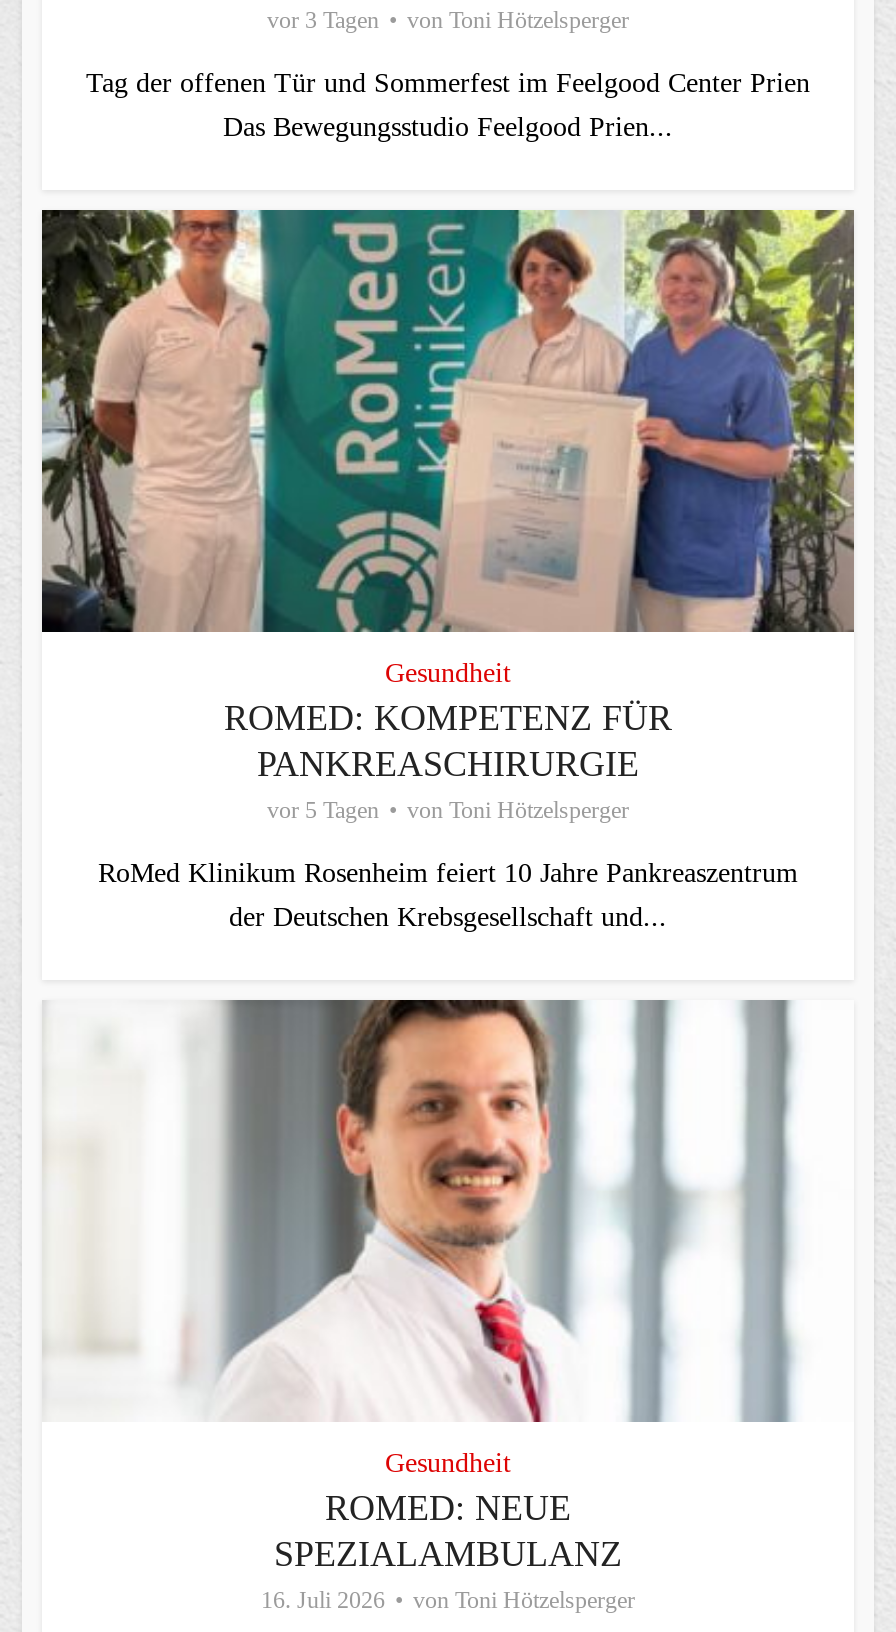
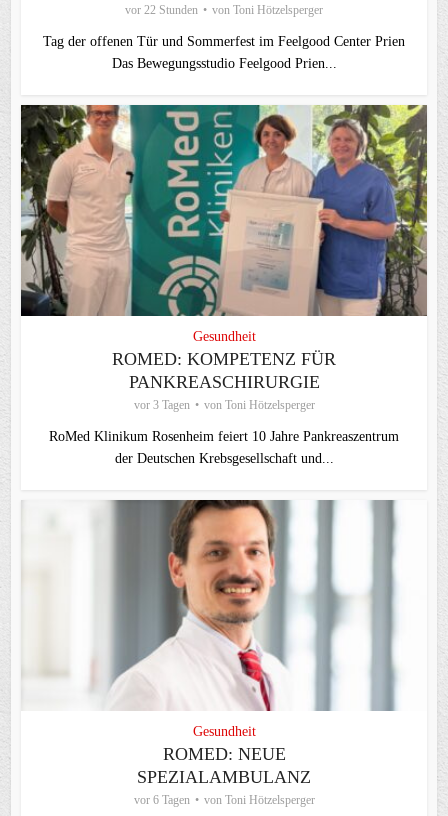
- vor 3 Tagen von Toni Hötzelsperger
+ vor 22 Stunden von Toni Hötzelsperger

- vor 5 Tagen von Toni Hötzelsperger
+ vor 3 Tagen von Toni Hötzelsperger

- 16. Juli 2026 von Toni Hötzelsperger
+ vor 6 Tagen von Toni Hötzelsperger
